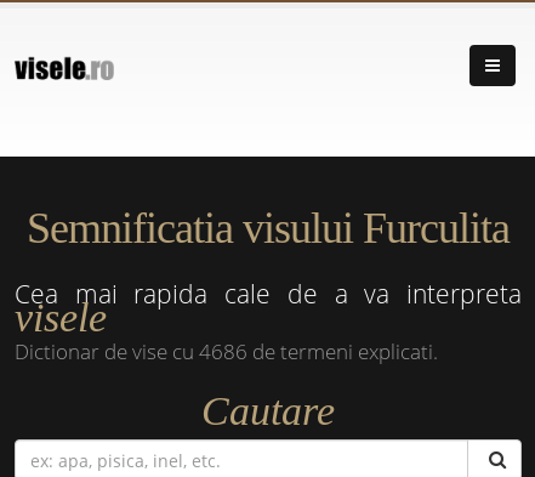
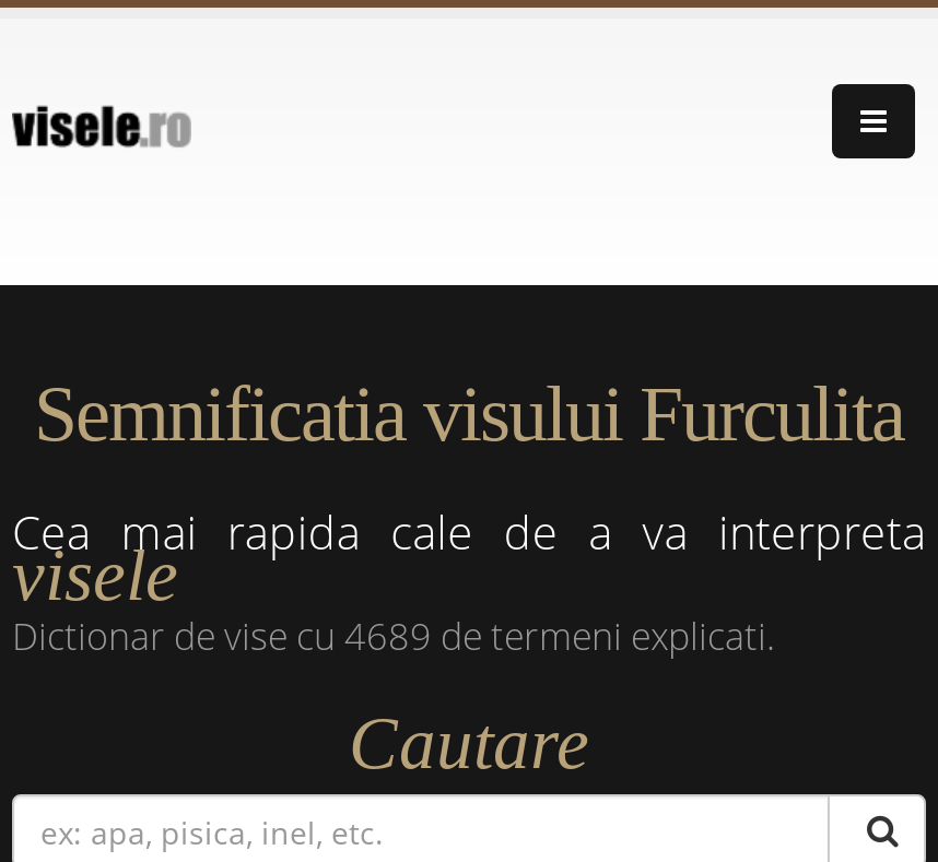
- Dictionar de vise cu 4686 de termeni explicati.
+ Dictionar de vise cu 4689 de termeni explicati.
